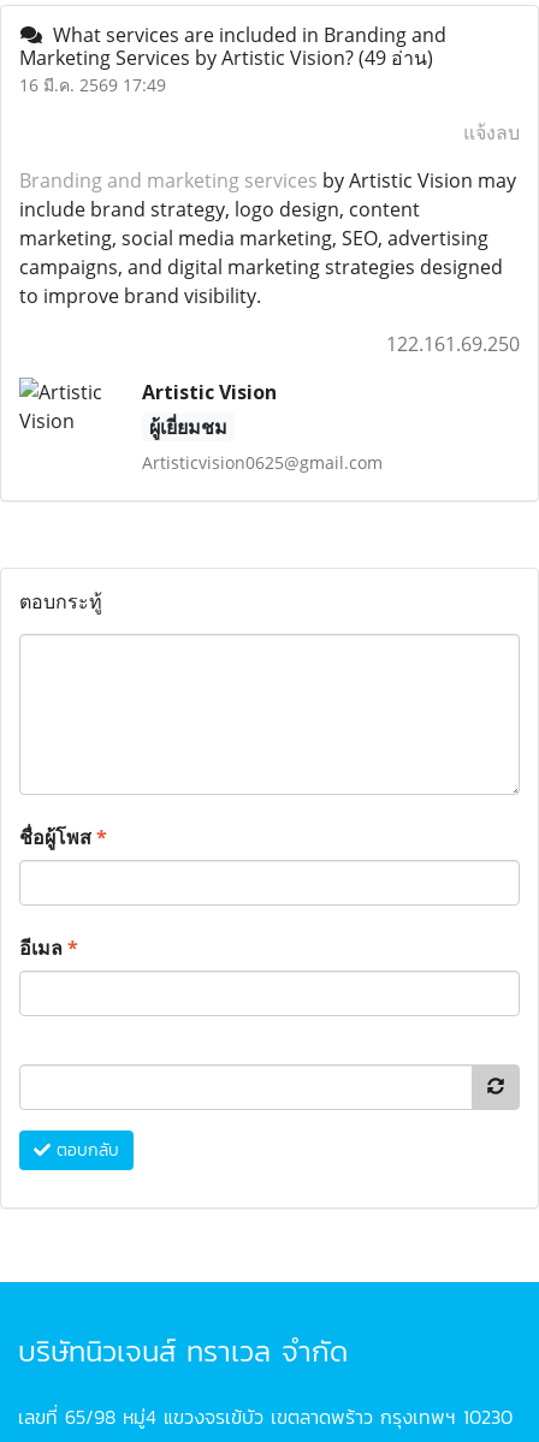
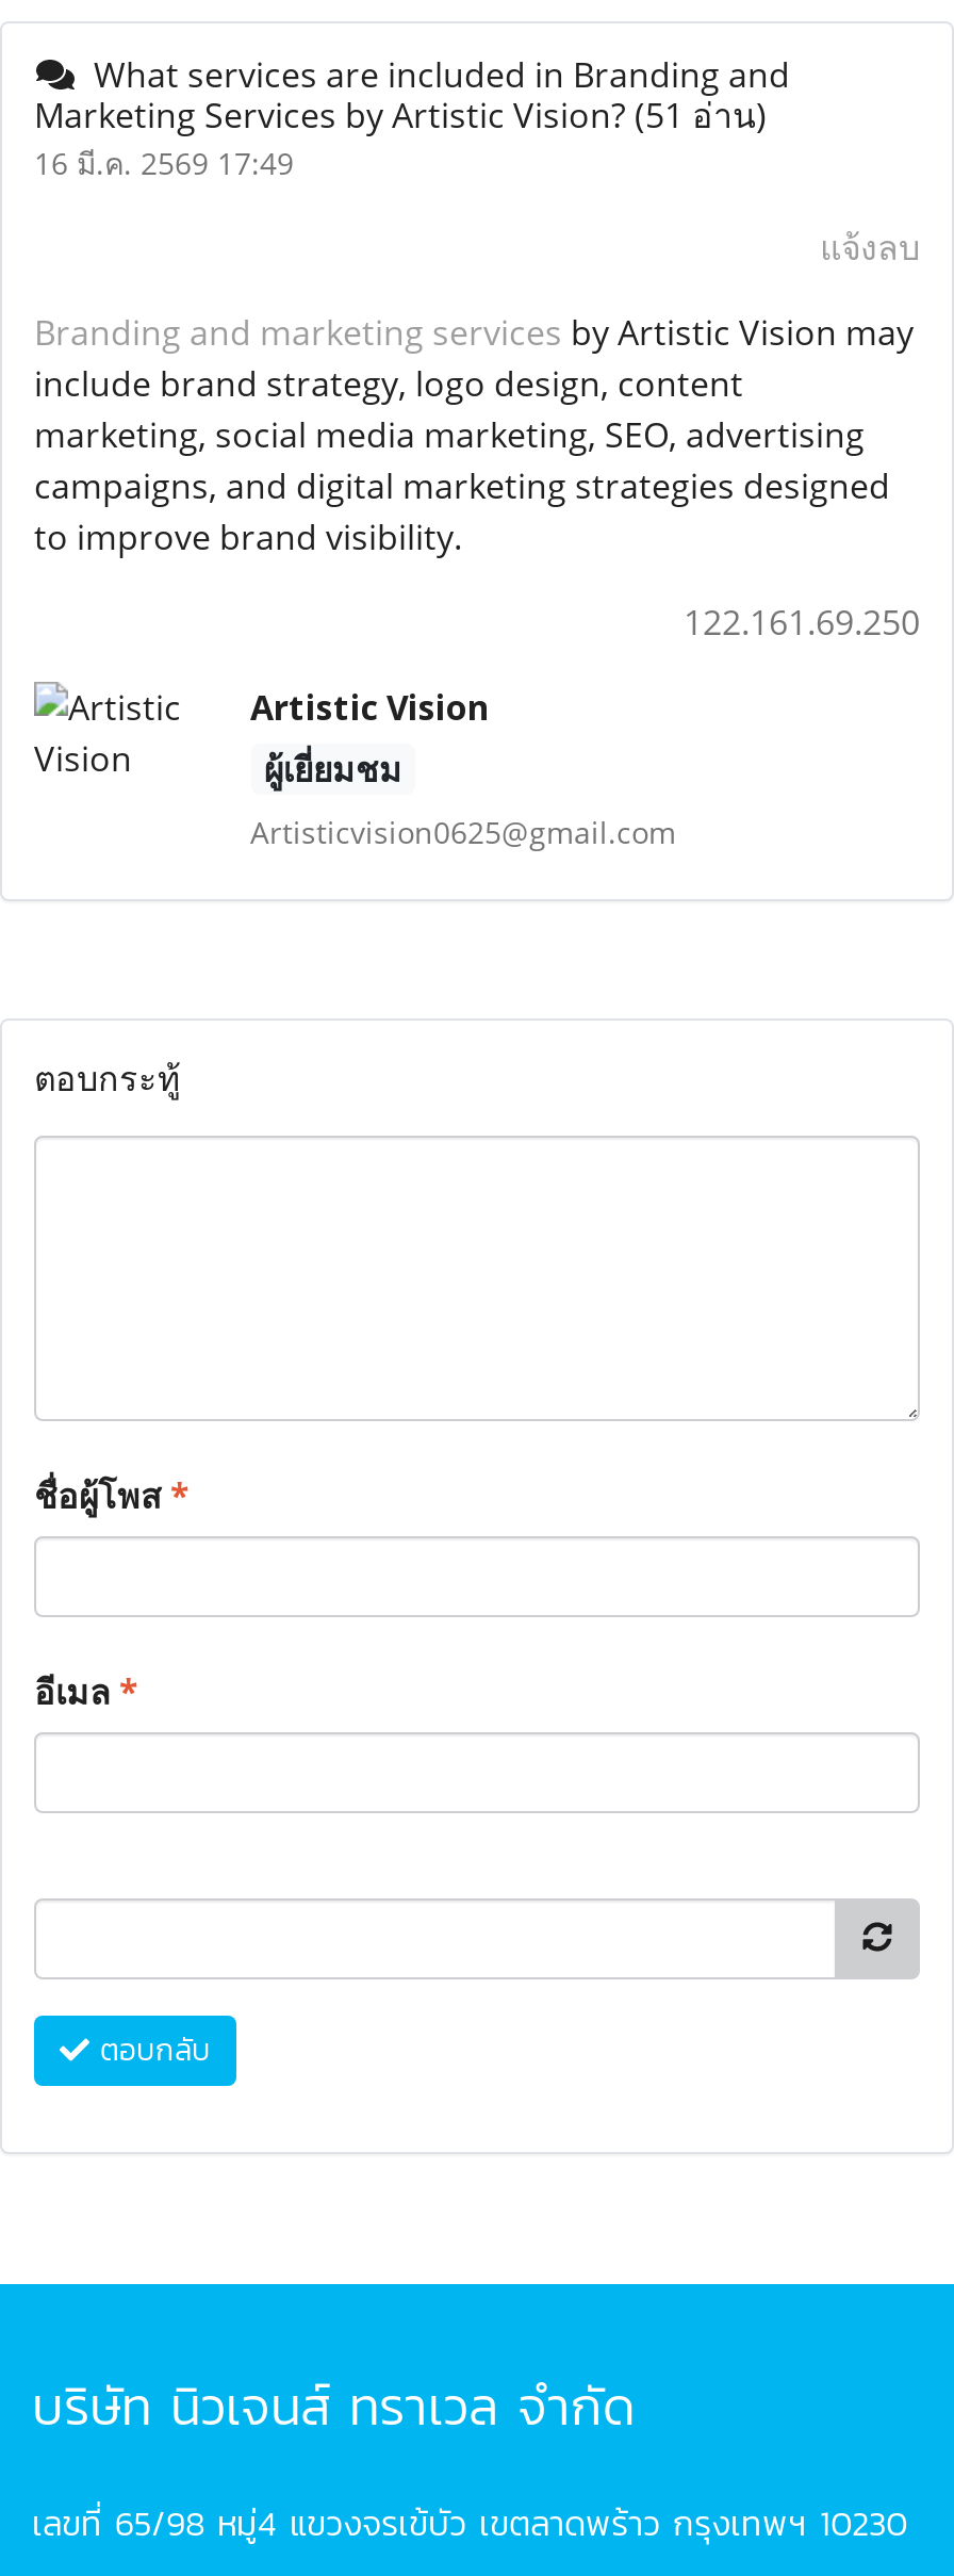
- Marketing Services by Artistic Vision? (49 อ่าน)
+ Marketing Services by Artistic Vision? (51 อ่าน)

- บริษัทนิวเจนส์ ทราเวล จำกัด
+ บริษัท นิวเจนส์ ทราเวล จำกัด
